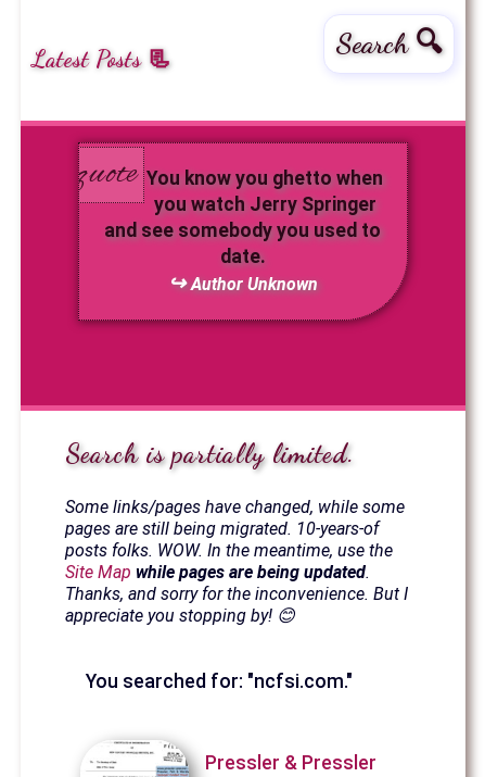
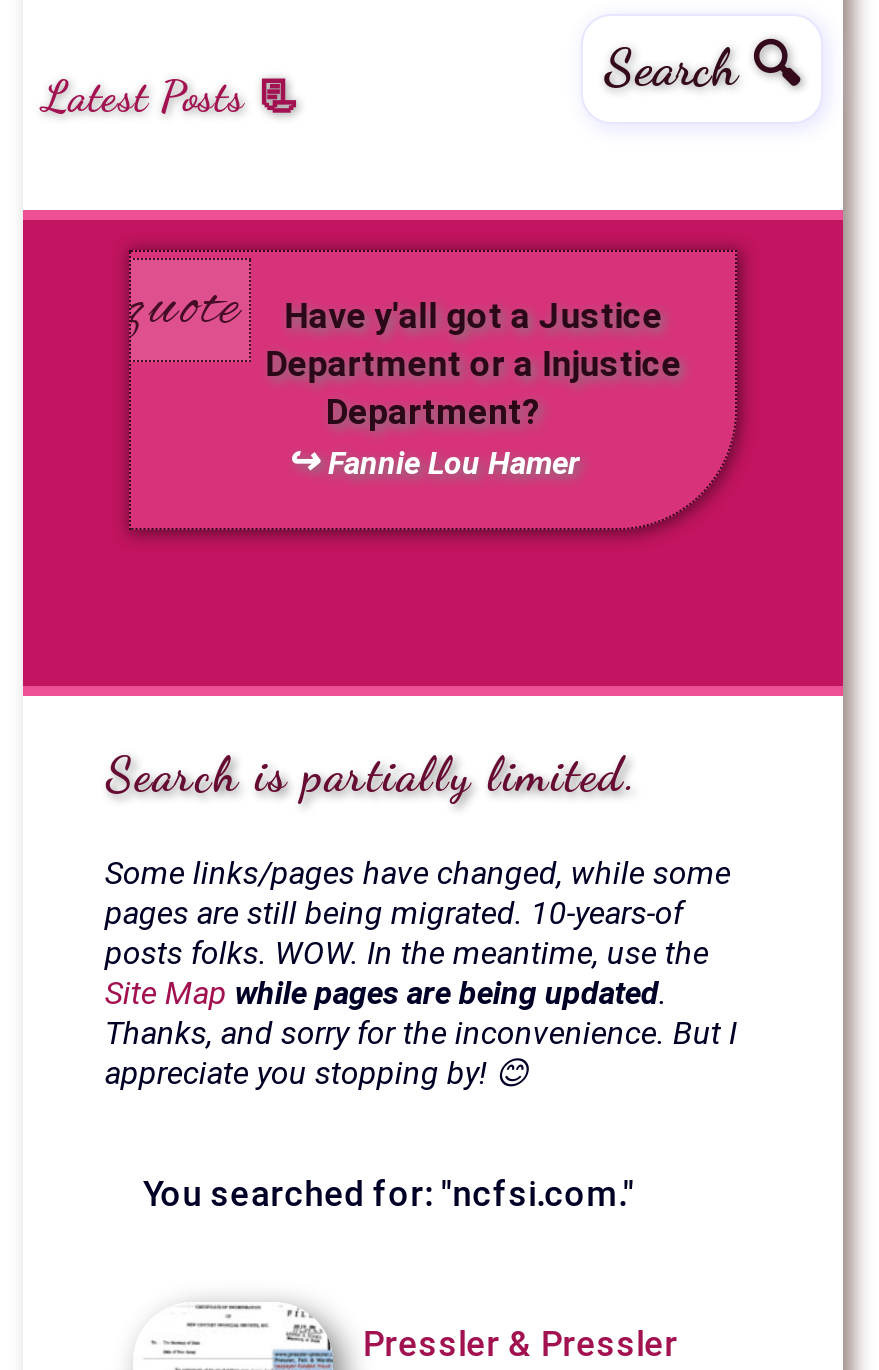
- You know you ghetto when
- you watch Jerry Springer
- and see somebody you used to
- date.
- Author Unknown
+ Have y'all got a Justice
+ Department or a Injustice
+ Department?
+ Fannie Lou Hamer
